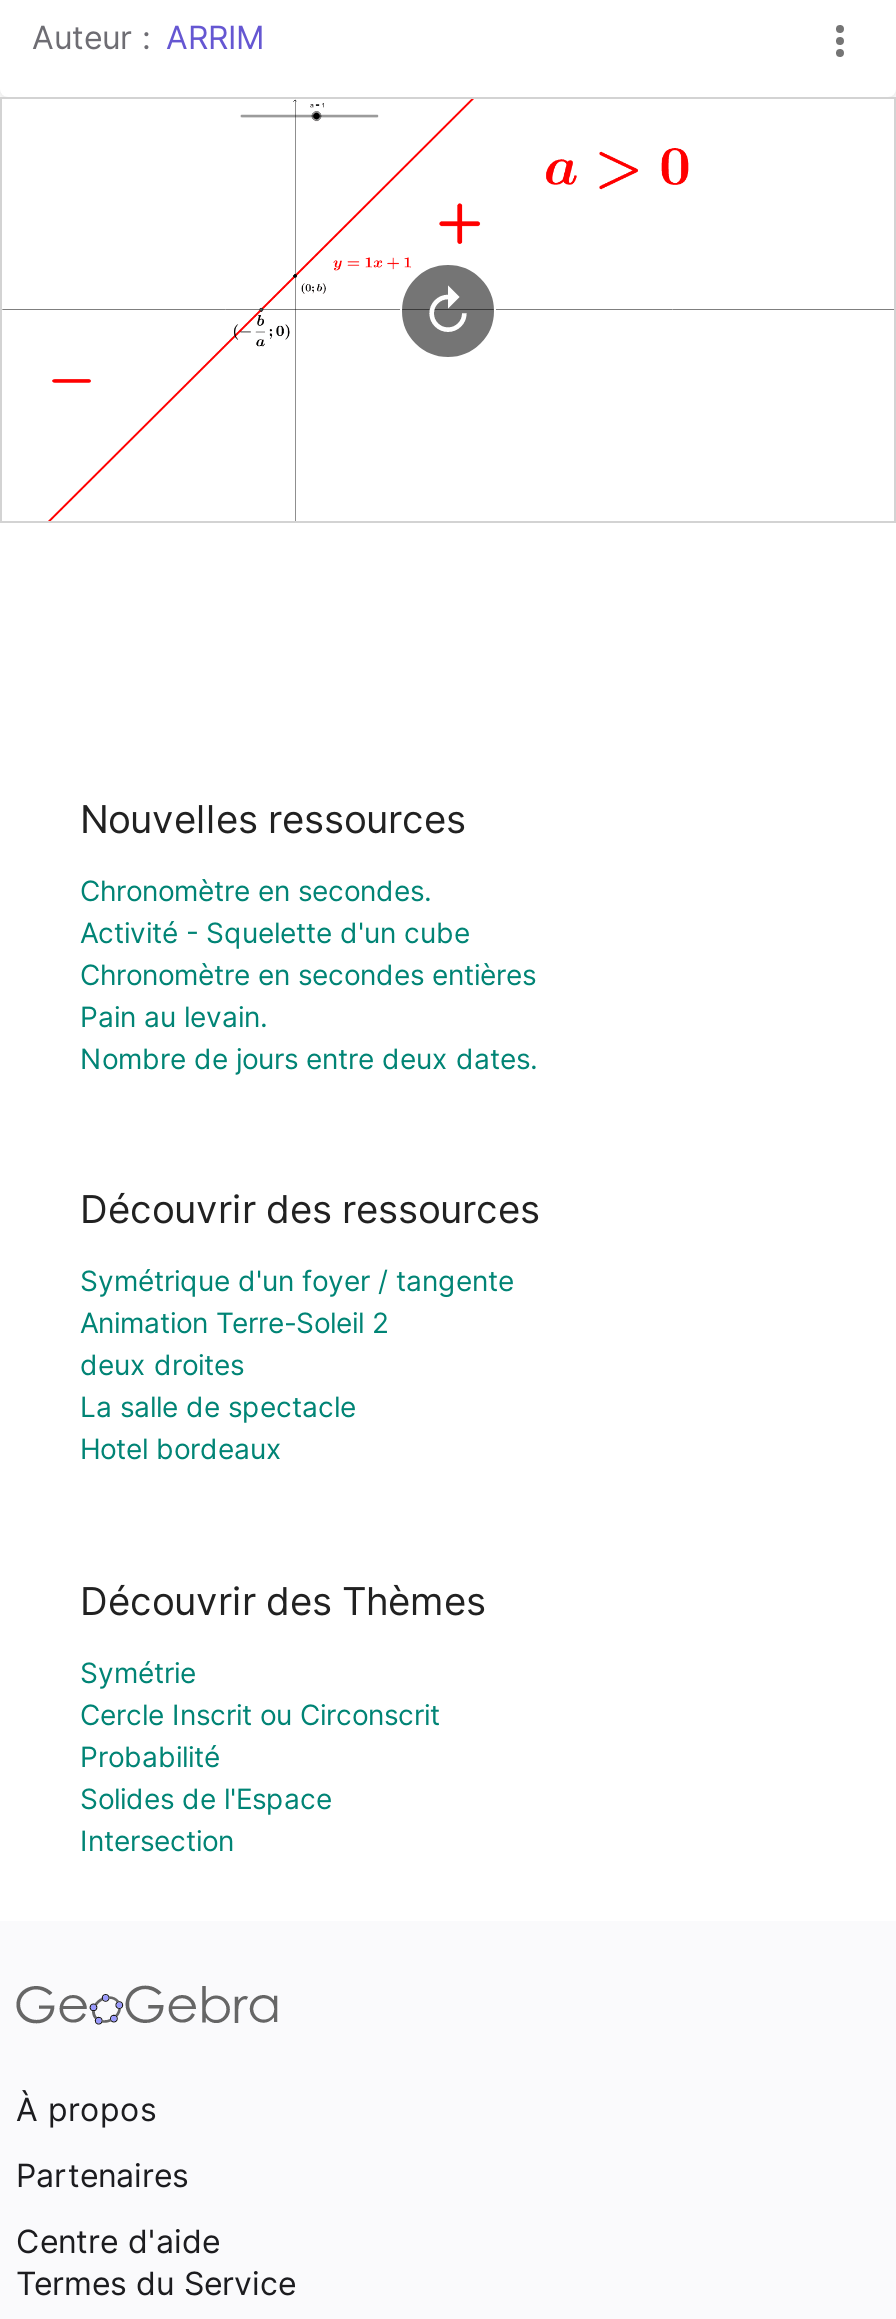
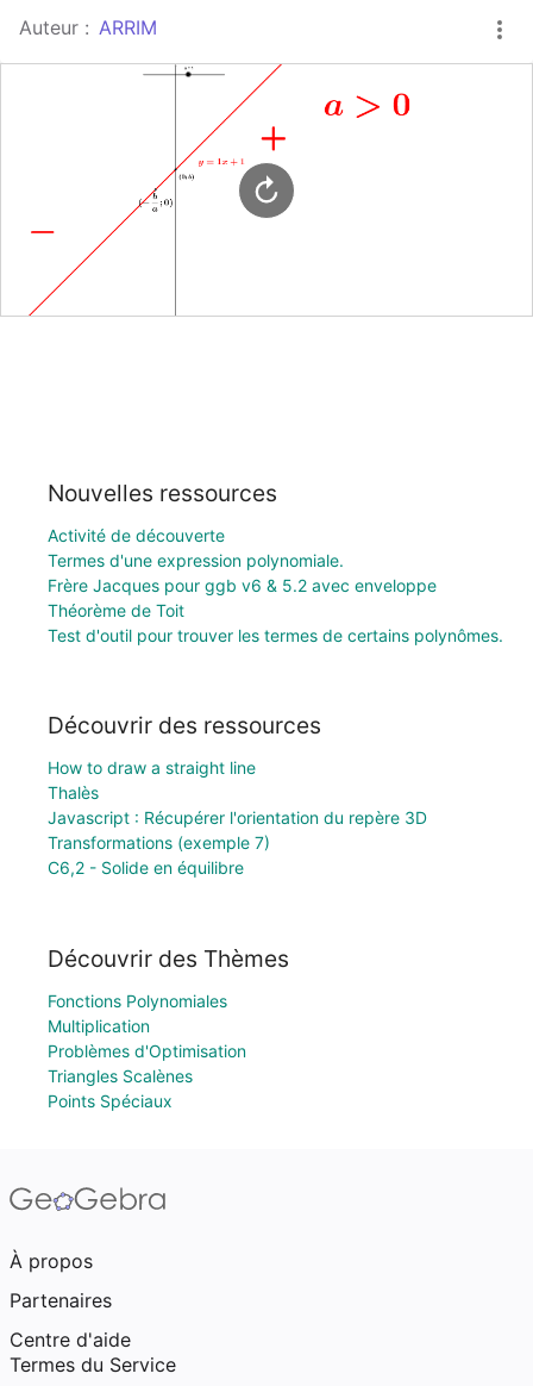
- Chronomètre en secondes.
- Activité - Squelette d'un cube
- Chronomètre en secondes entières
- Pain au levain.
- Nombre de jours entre deux dates.
+ Activité de découverte
+ Termes d'une expression polynomiale.
+ Frère Jacques pour ggb v6 & 5.2 avec enveloppe
+ Théorème de Toit
+ Test d'outil pour trouver les termes de certains polynômes.

- Symétrique d'un foyer / tangente
- Animation Terre-Soleil 2
- deux droites
- La salle de spectacle
- Hotel bordeaux
+ How to draw a straight line
+ Thalès
+ Javascript : Récupérer l'orientation du repère 3D
+ Transformations (exemple 7)
+ C6,2 - Solide en équilibre

- Symétrie
- Cercle Inscrit ou Circonscrit
- Probabilité
- Solides de l'Espace
- Intersection
+ Fonctions Polynomiales
+ Multiplication
+ Problèmes d'Optimisation
+ Triangles Scalènes
+ Points Spéciaux
